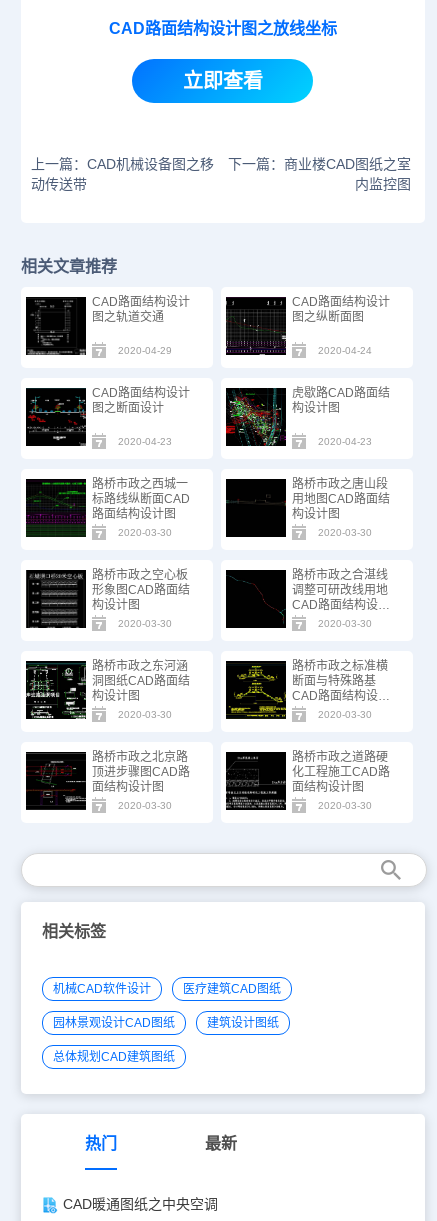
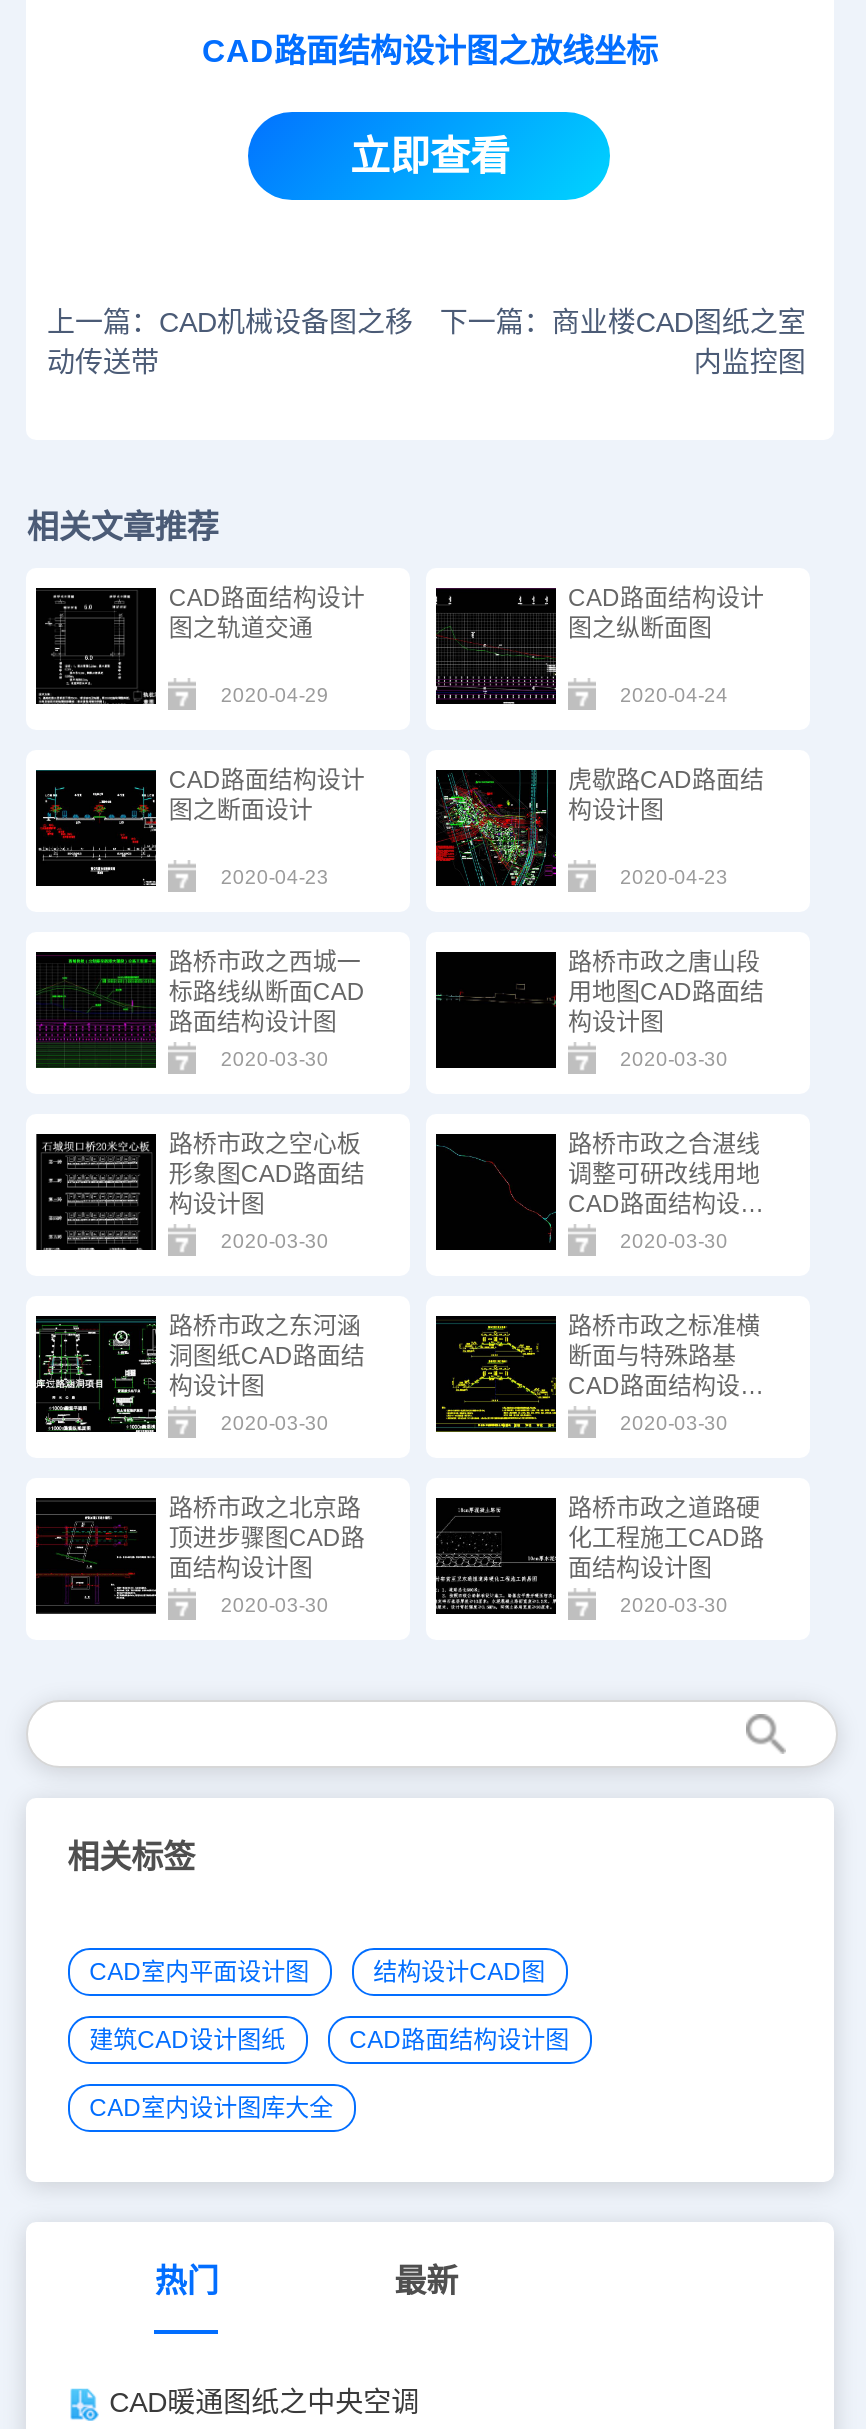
- 机械CAD软件设计
- 医疗建筑CAD图纸
+ CAD室内平面设计图
+ 结构设计CAD图

- 园林景观设计CAD图纸
- 建筑设计图纸
+ 建筑CAD设计图纸
+ CAD路面结构设计图

- 总体规划CAD建筑图纸
+ CAD室内设计图库大全
